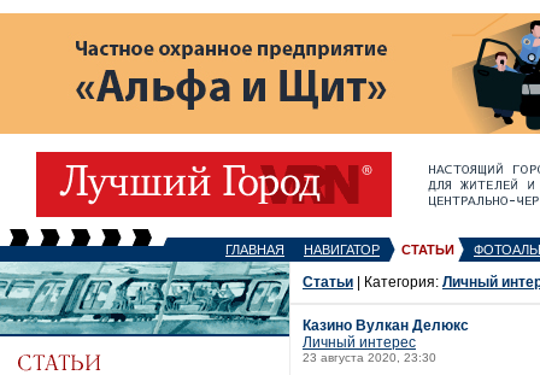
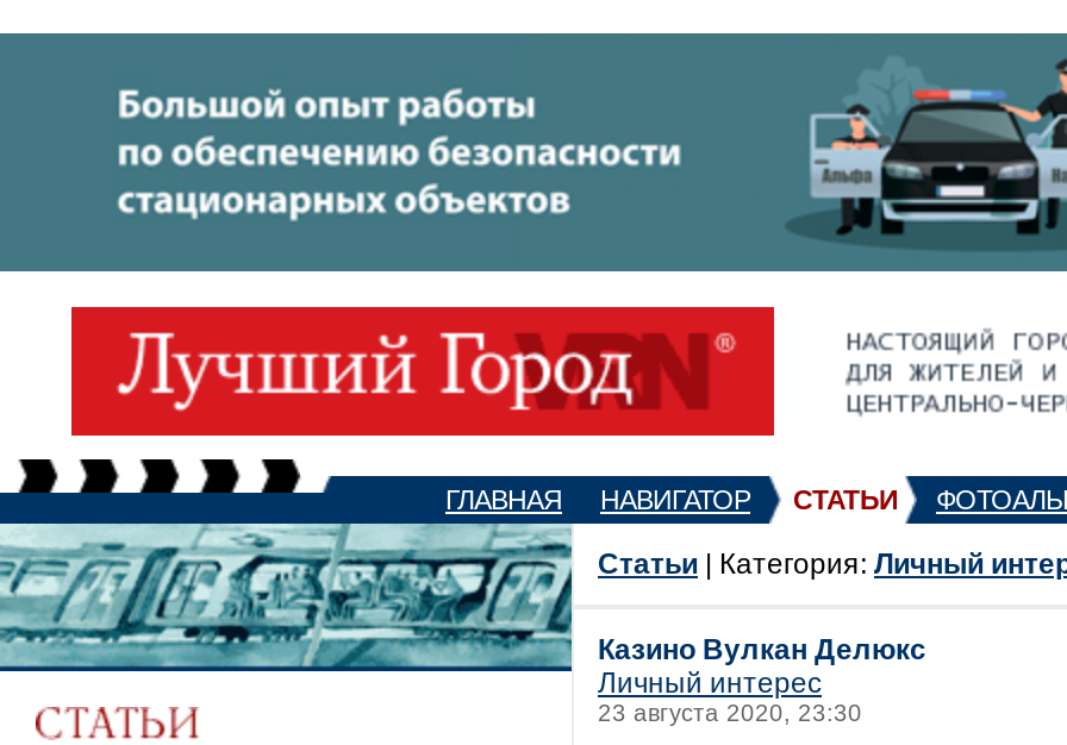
- [image]
+ [image]
